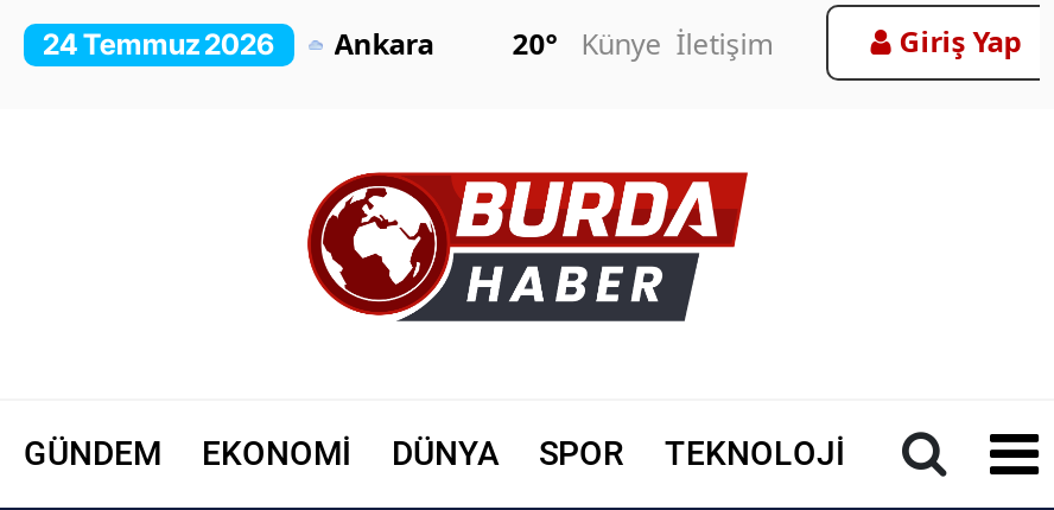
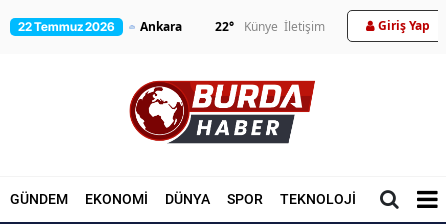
- 24 Temmuz 2026
+ 22 Temmuz 2026

- 20° Künye İletişim
+ 22° Künye İletişim
